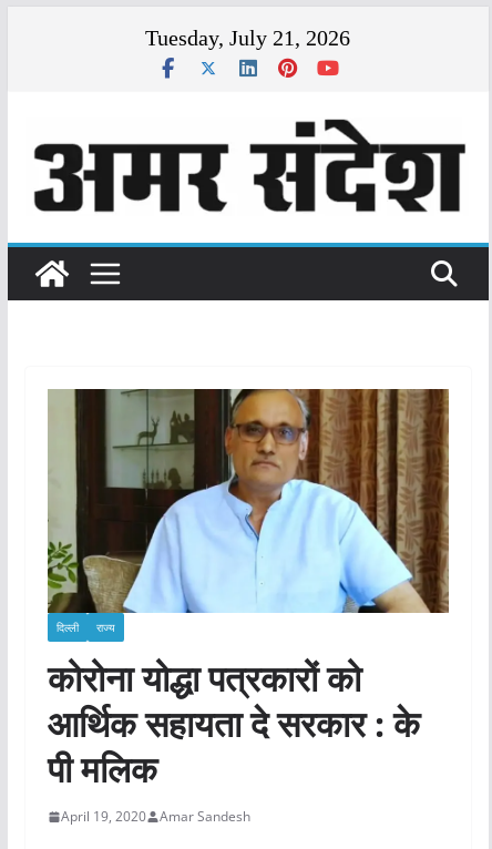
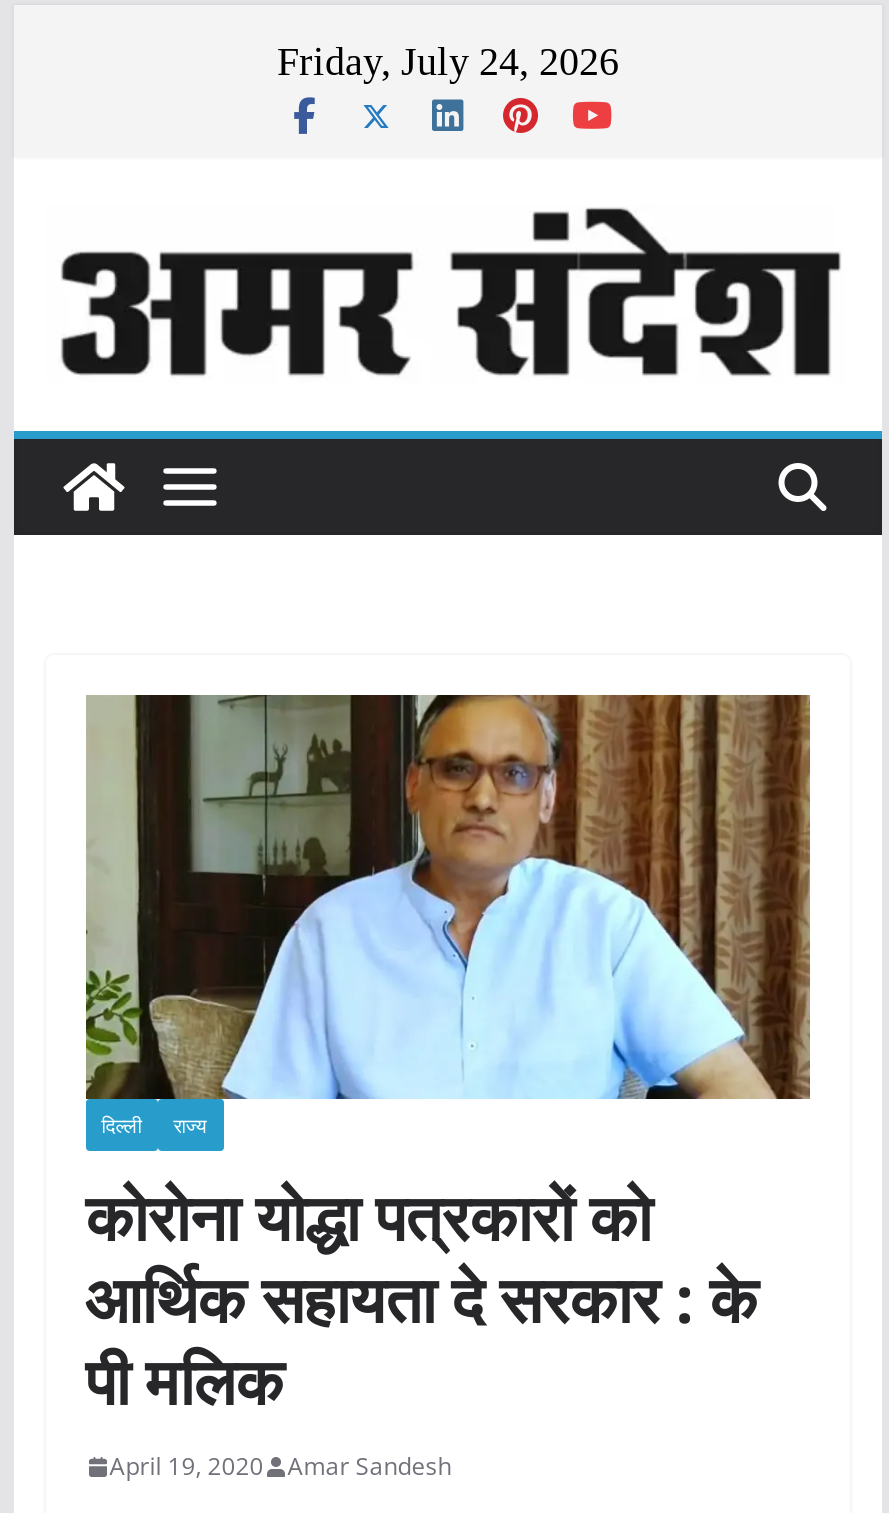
- Tuesday, July 21, 2026
+ Friday, July 24, 2026
